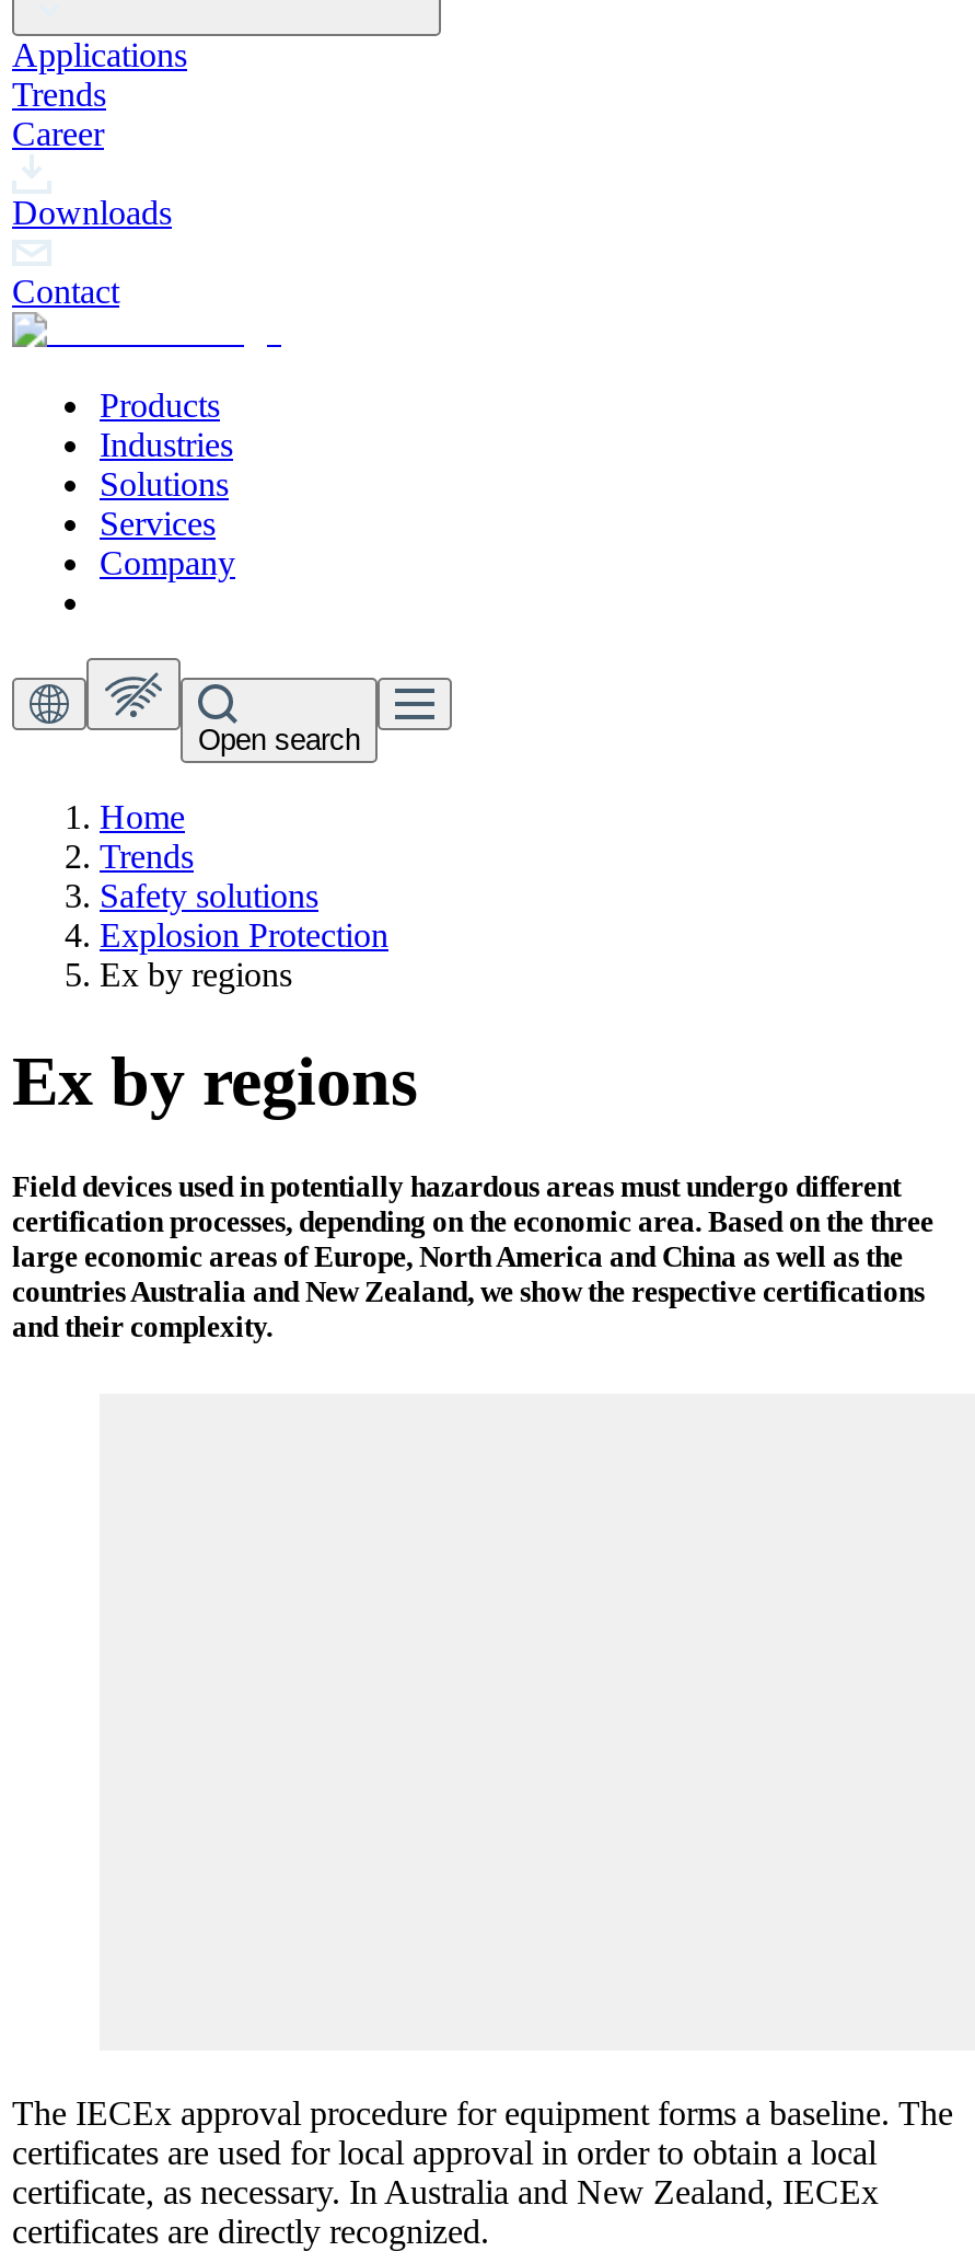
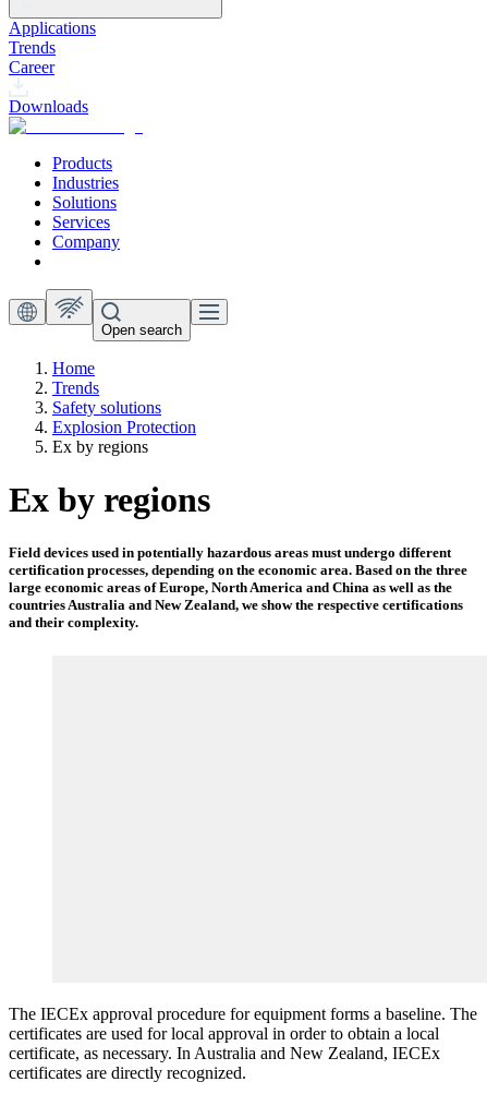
- Contact
